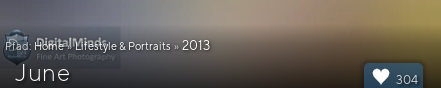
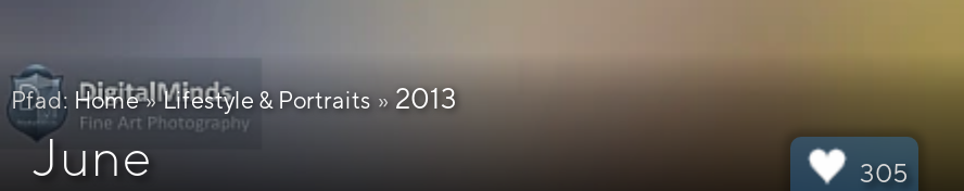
- 304
+ 305
